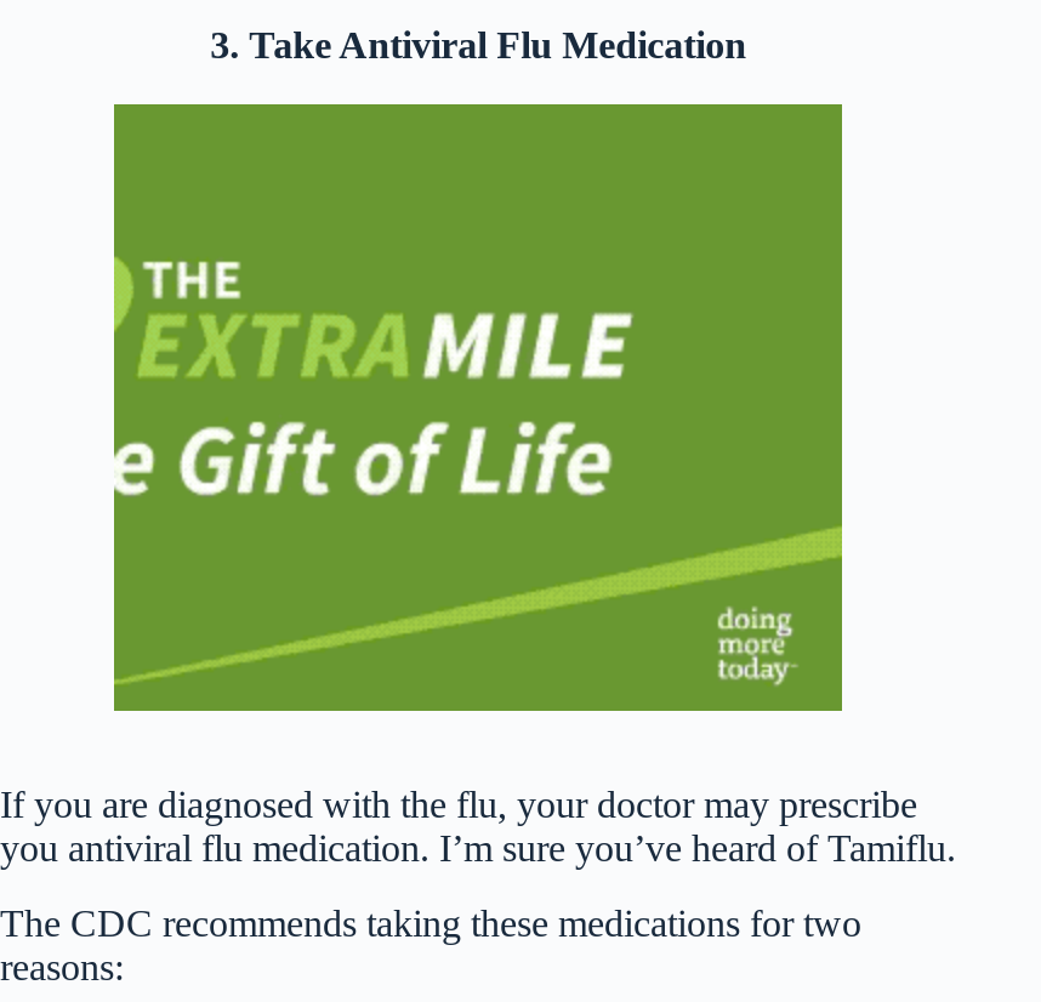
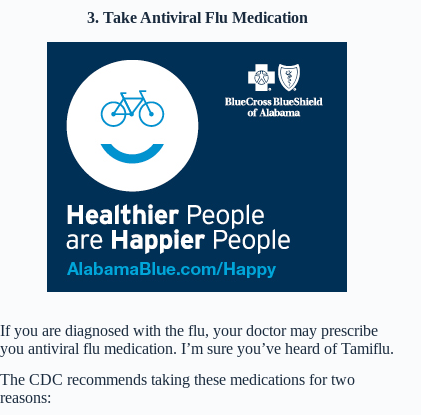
- [image]
+ [image]
